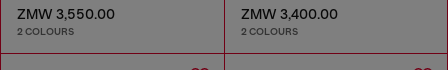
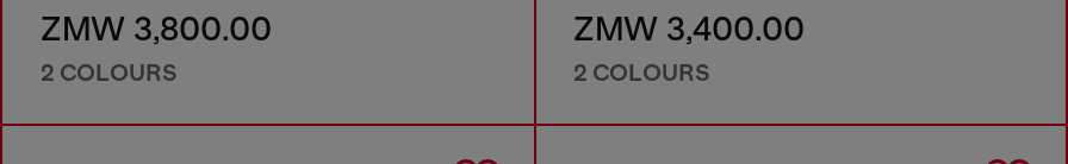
- ZMW 3,550.00
+ ZMW 3,800.00
